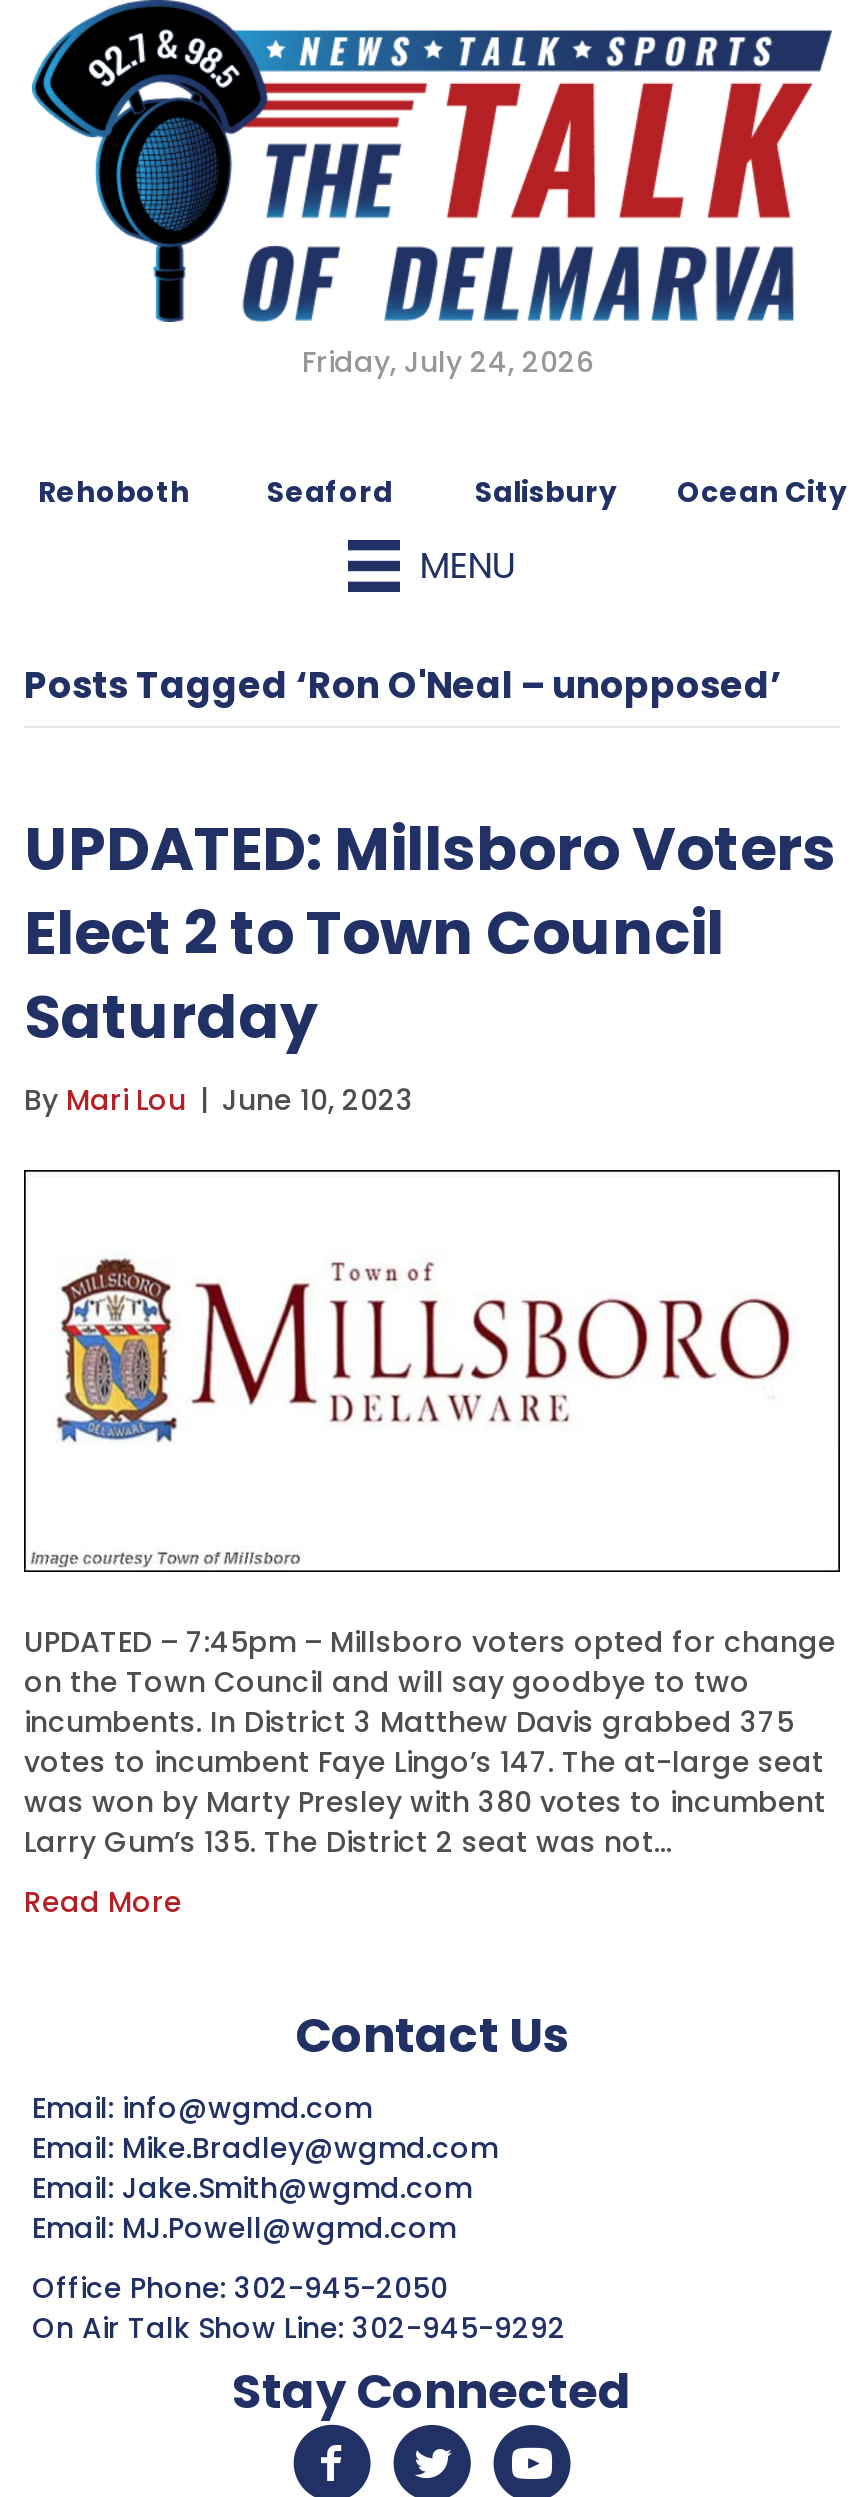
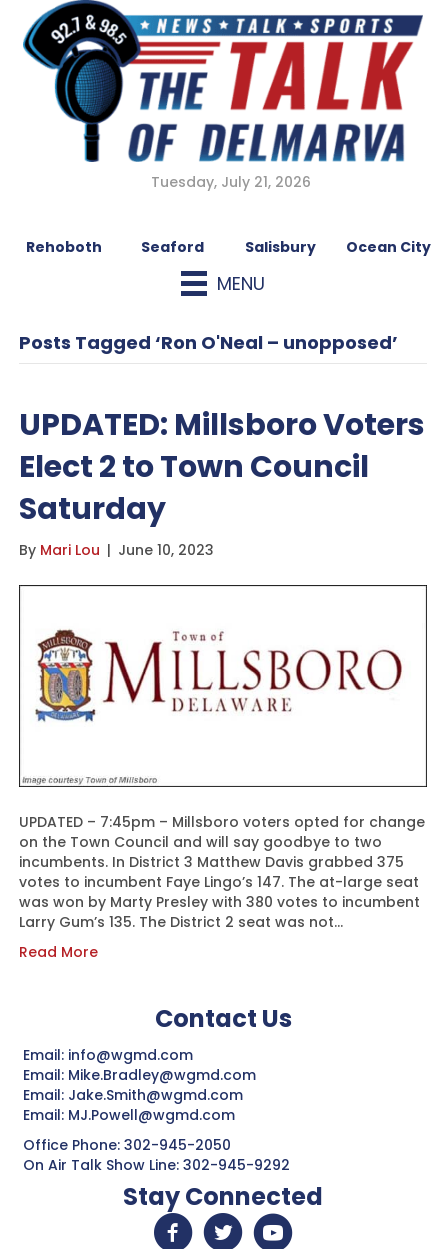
- Friday, July 24, 2026
+ Tuesday, July 21, 2026
